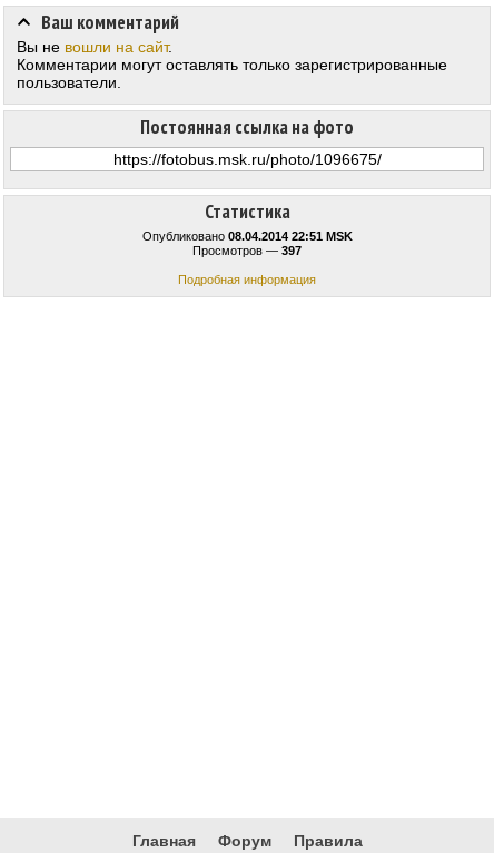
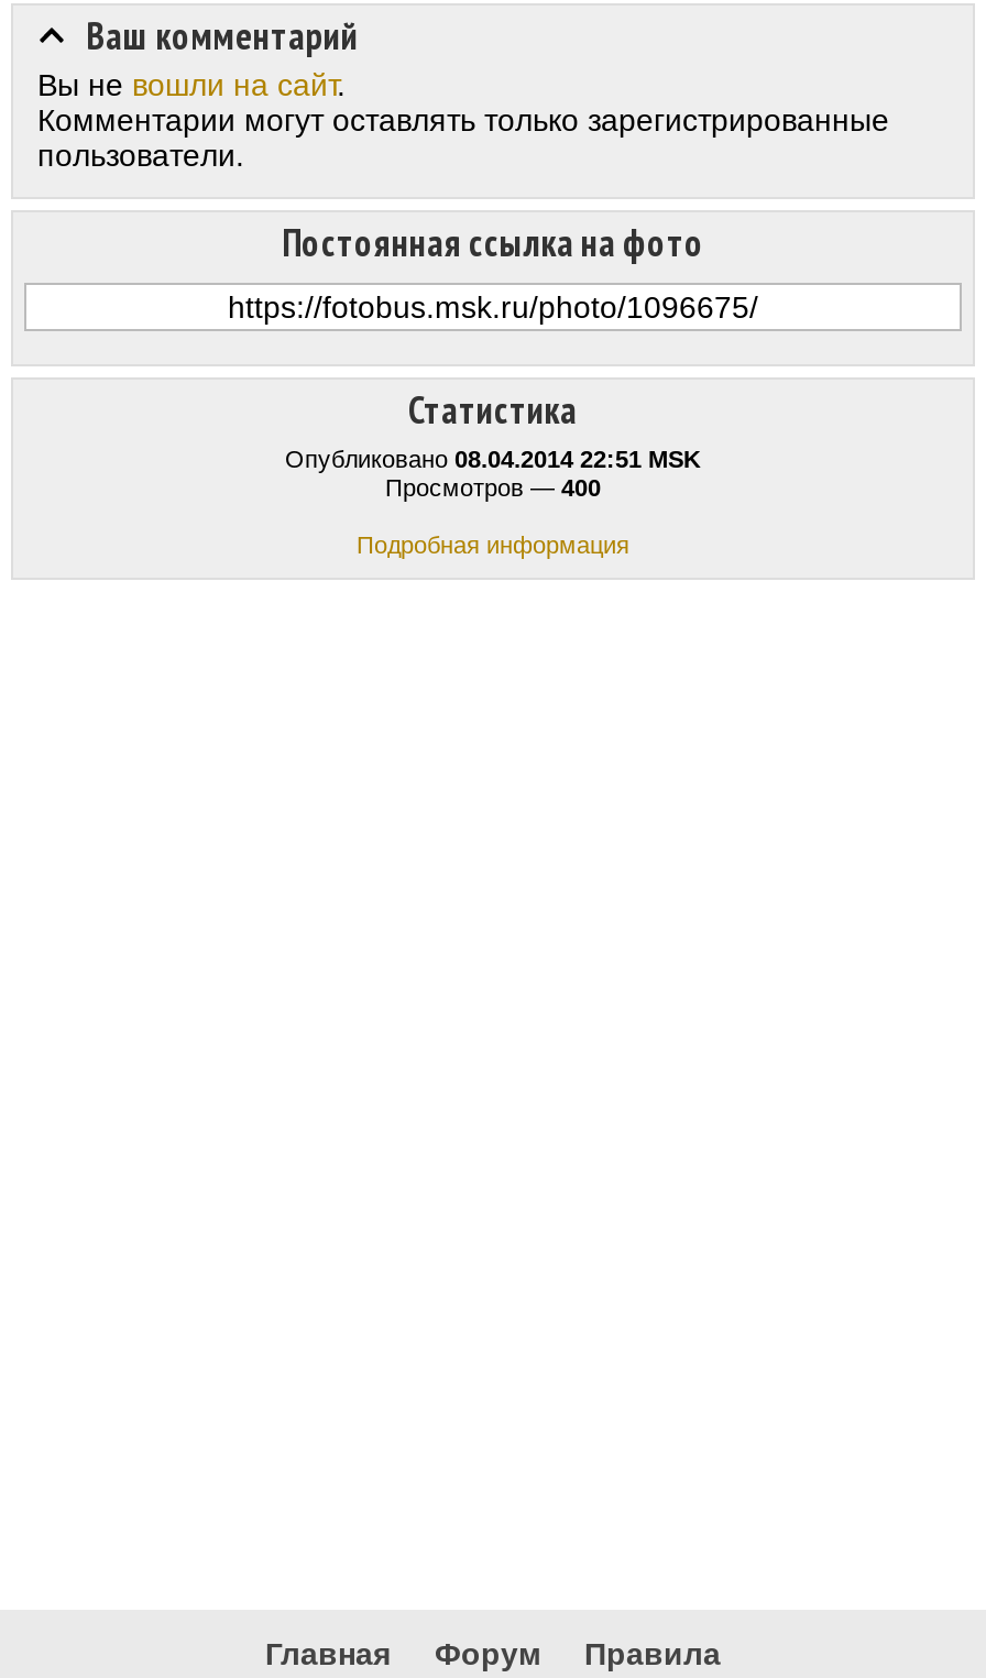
- Просмотров — 397
+ Просмотров — 400
